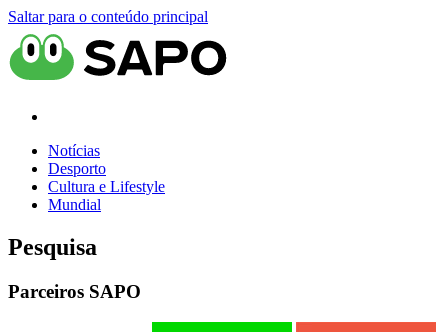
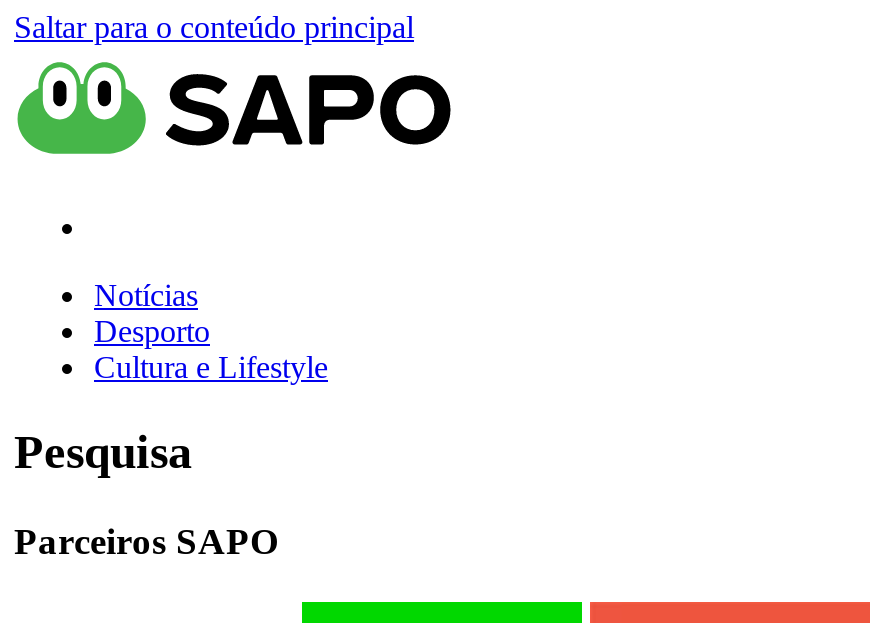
- Mundial
